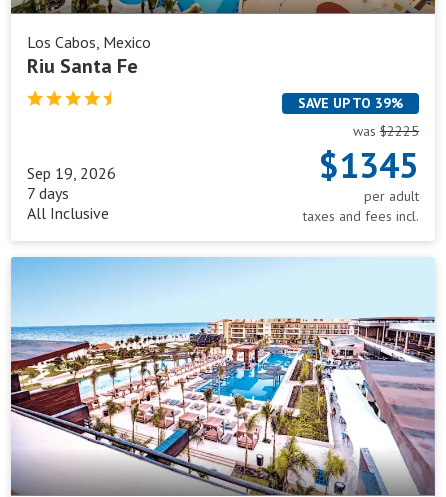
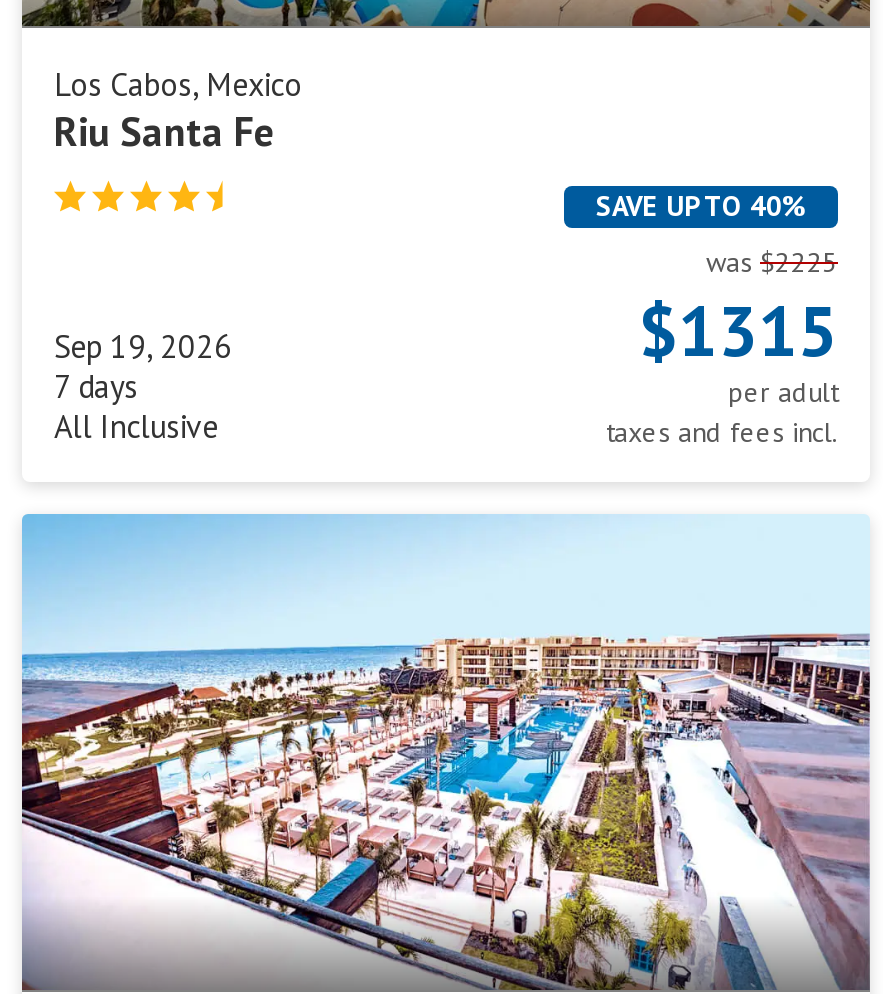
- SAVE UP TO 39%
+ SAVE UP TO 40%

- $1345
+ $1315
